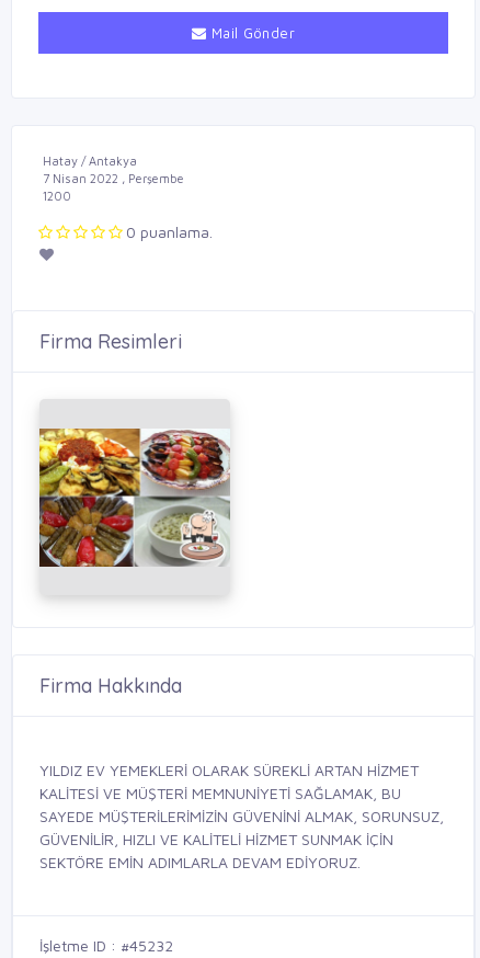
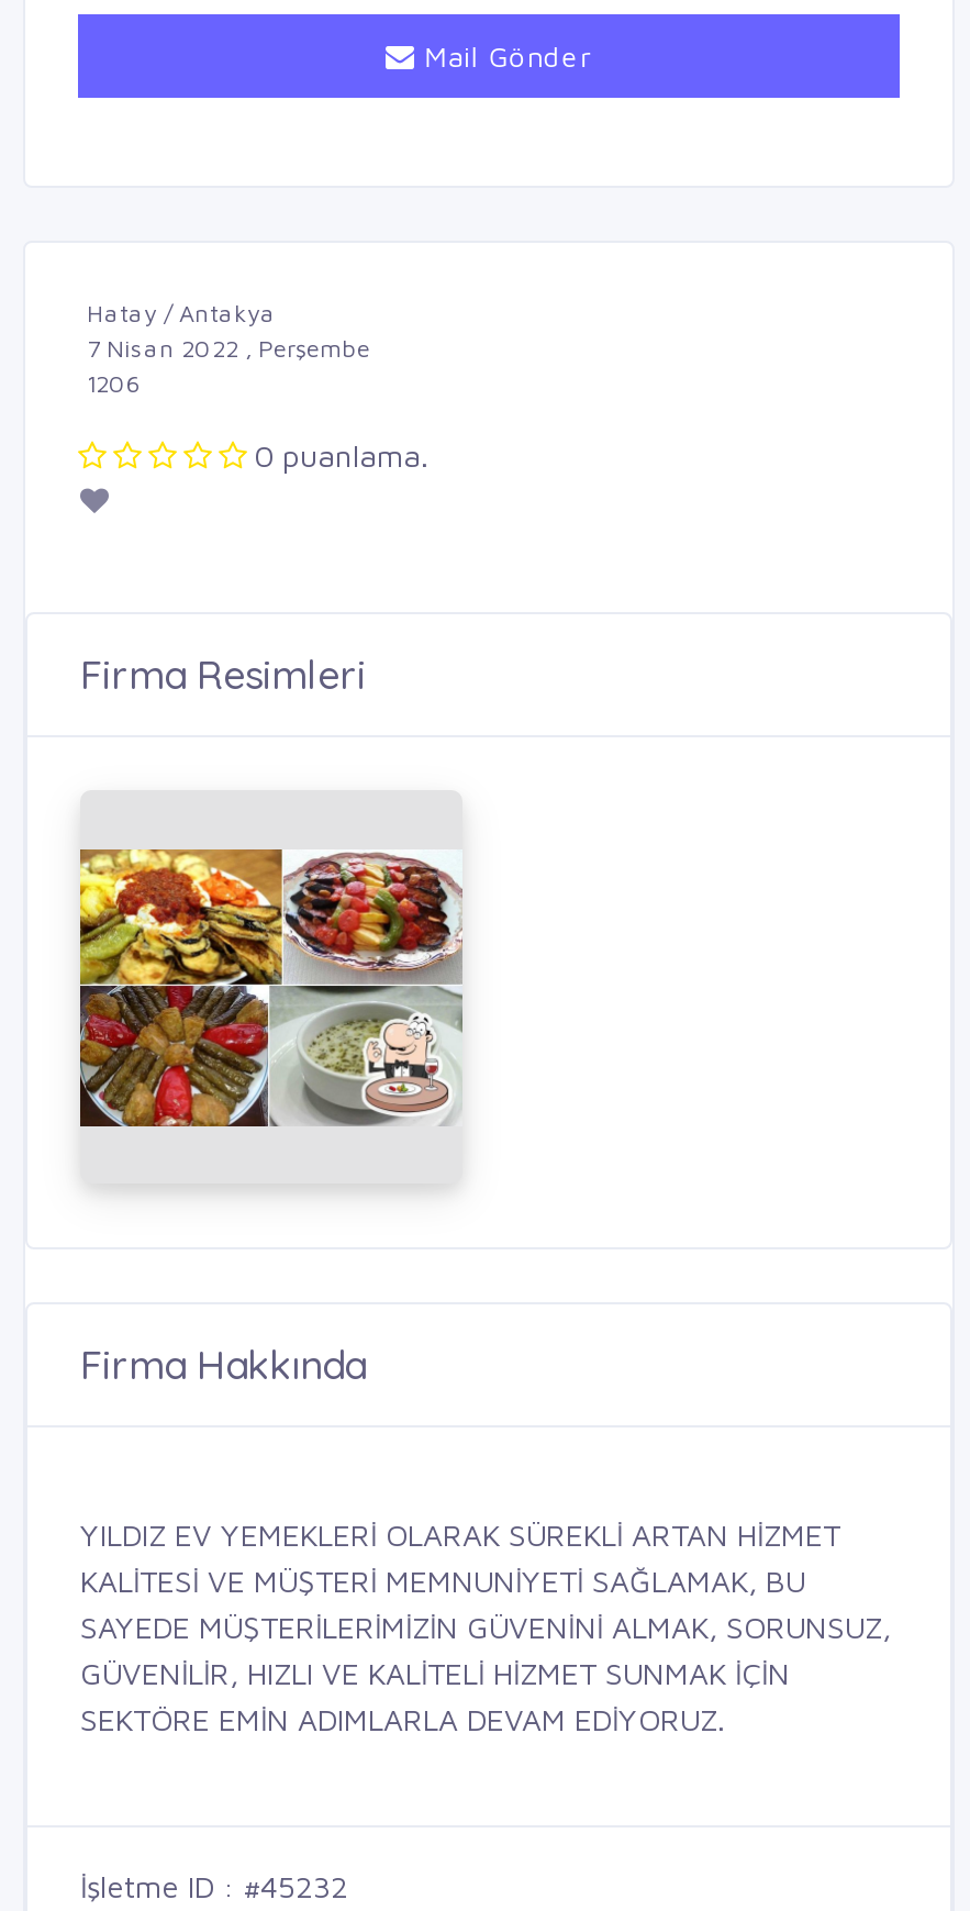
- 1200
+ 1206
